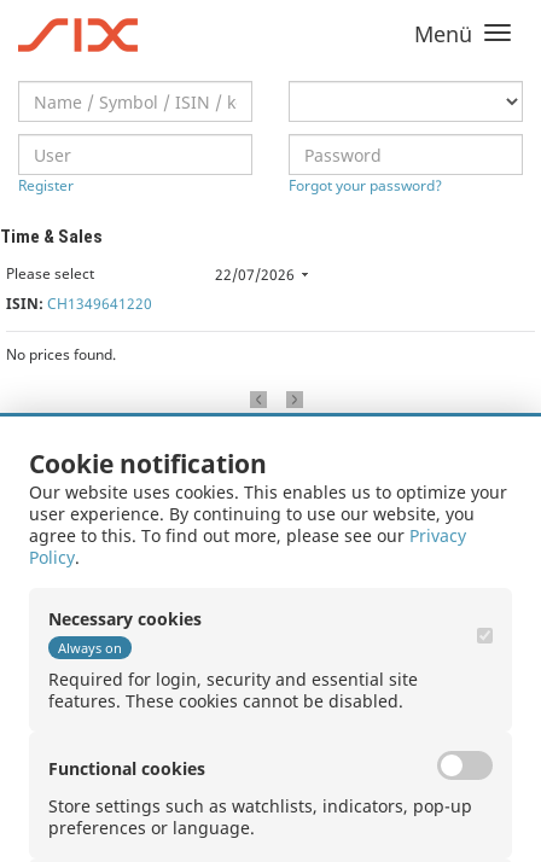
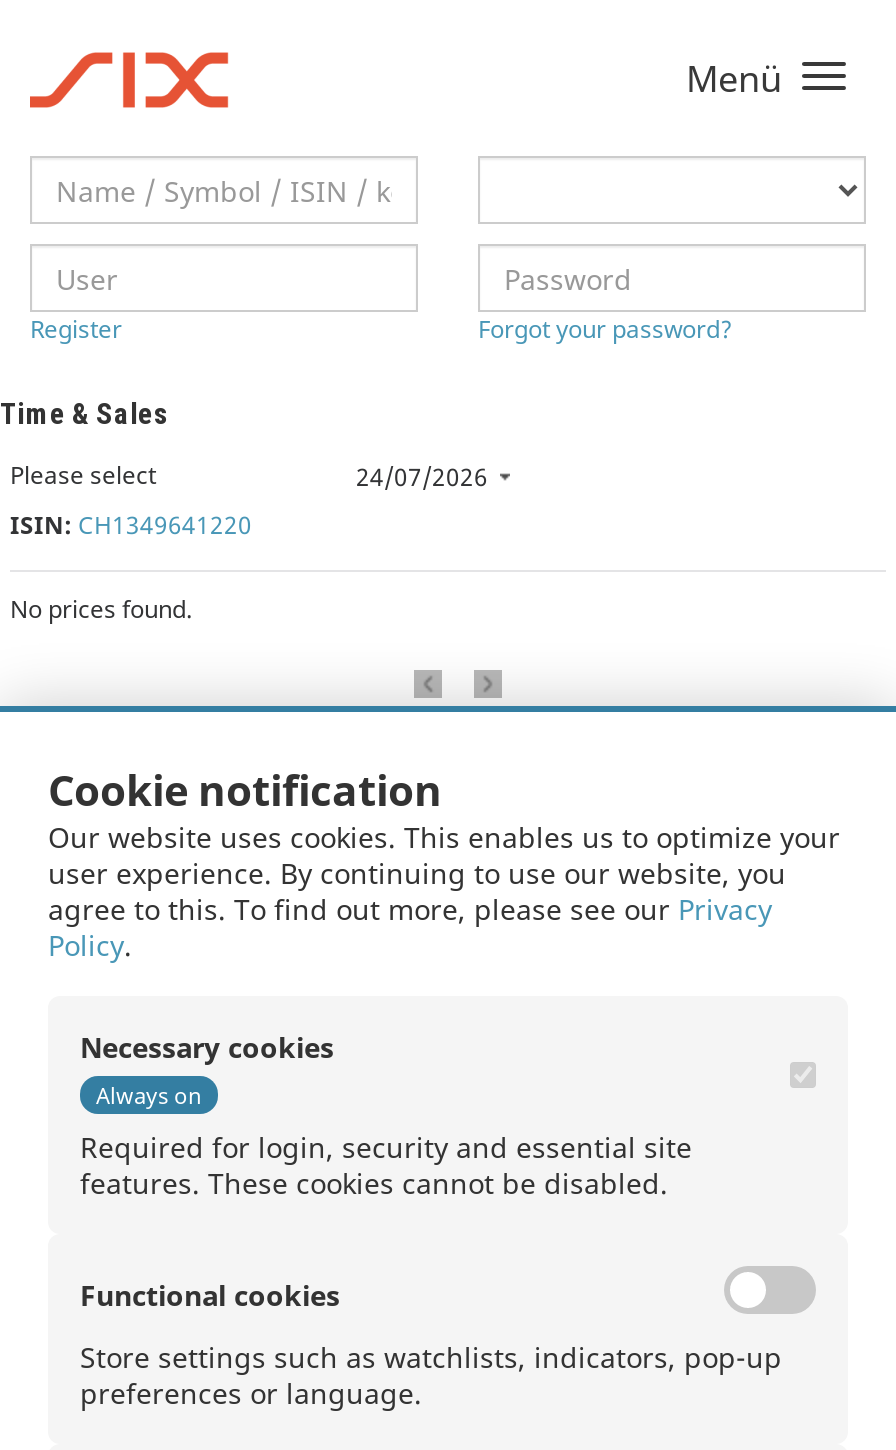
- 22/07/2026
+ 24/07/2026
